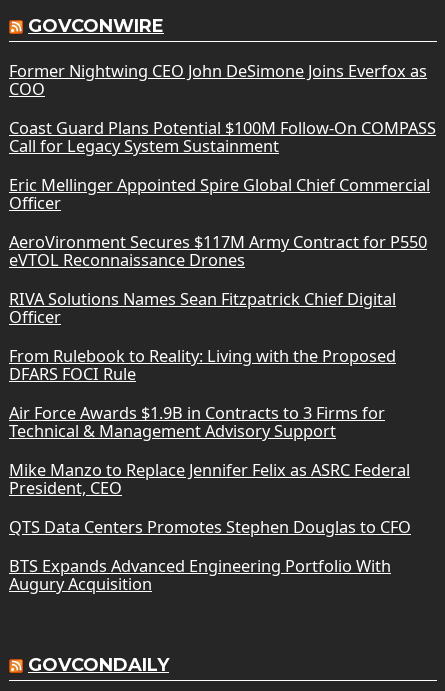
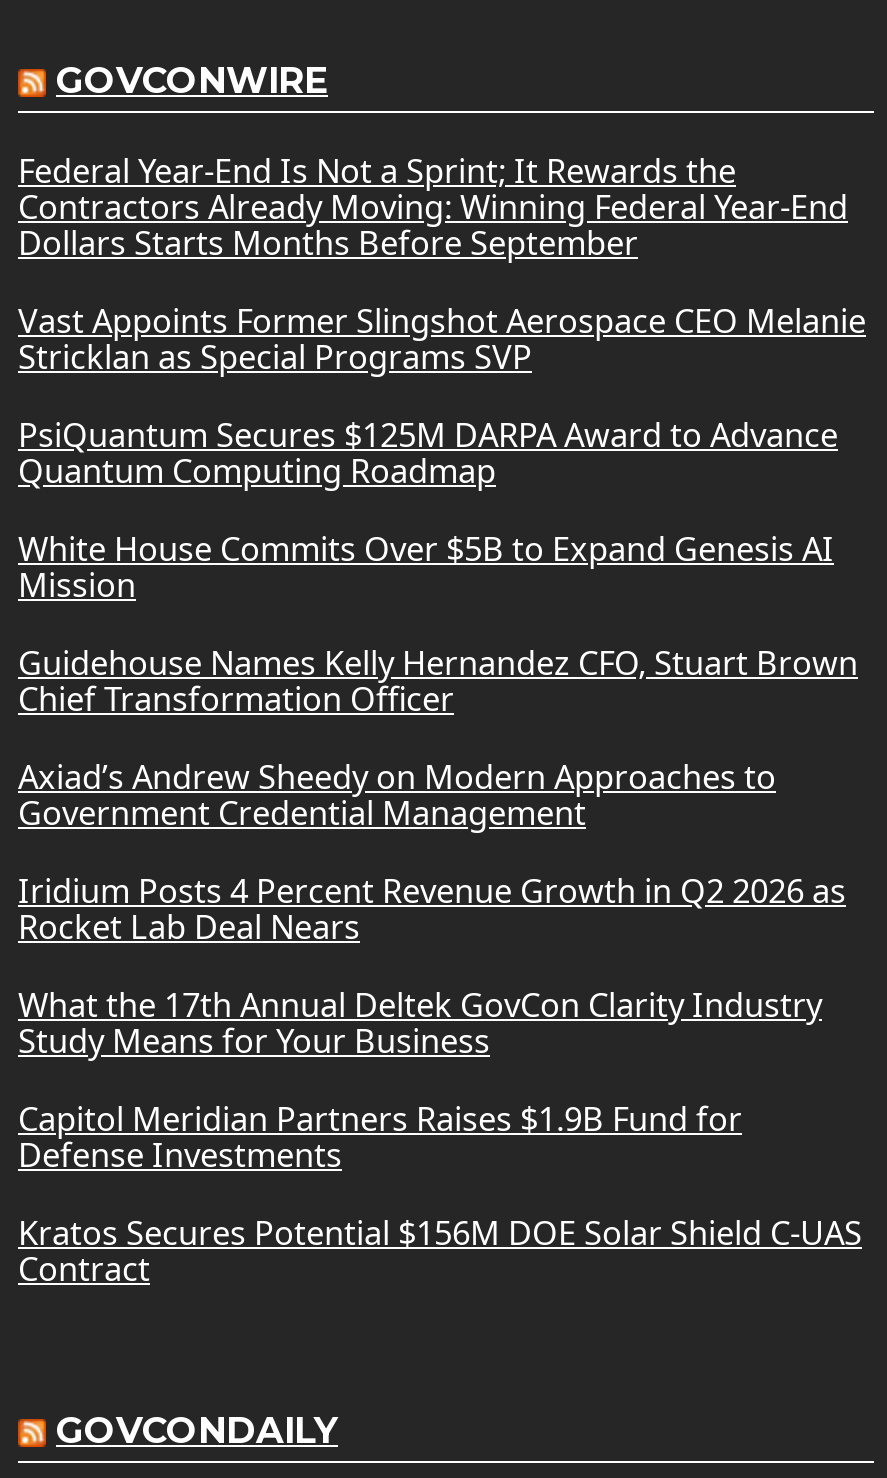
- Former Nightwing CEO John DeSimone Joins Everfox as
- COO
+ Federal Year-End Is Not a Sprint; It Rewards the
+ Contractors Already Moving: Winning Federal Year-End
+ Dollars Starts Months Before September

- Coast Guard Plans Potential $100M Follow-On COMPASS
- Call for Legacy System Sustainment
+ Vast Appoints Former Slingshot Aerospace CEO Melanie
+ Stricklan as Special Programs SVP

- Eric Mellinger Appointed Spire Global Chief Commercial
- Officer
+ PsiQuantum Secures $125M DARPA Award to Advance
+ Quantum Computing Roadmap

- AeroVironment Secures $117M Army Contract for P550
- eVTOL Reconnaissance Drones
+ White House Commits Over $5B to Expand Genesis AI
+ Mission

- RIVA Solutions Names Sean Fitzpatrick Chief Digital
- Officer
+ Guidehouse Names Kelly Hernandez CFO, Stuart Brown
+ Chief Transformation Officer

- From Rulebook to Reality: Living with the Proposed
- DFARS FOCI Rule
+ Axiad’s Andrew Sheedy on Modern Approaches to
+ Government Credential Management

- Air Force Awards $1.9B in Contracts to 3 Firms for
- Technical & Management Advisory Support
+ Iridium Posts 4 Percent Revenue Growth in Q2 2026 as
+ Rocket Lab Deal Nears

- Mike Manzo to Replace Jennifer Felix as ASRC Federal
- President, CEO
+ What the 17th Annual Deltek GovCon Clarity Industry
+ Study Means for Your Business

- QTS Data Centers Promotes Stephen Douglas to CFO
+ Capitol Meridian Partners Raises $1.9B Fund for
+ Defense Investments

- BTS Expands Advanced Engineering Portfolio With
- Augury Acquisition
+ Kratos Secures Potential $156M DOE Solar Shield C-UAS
+ Contract
